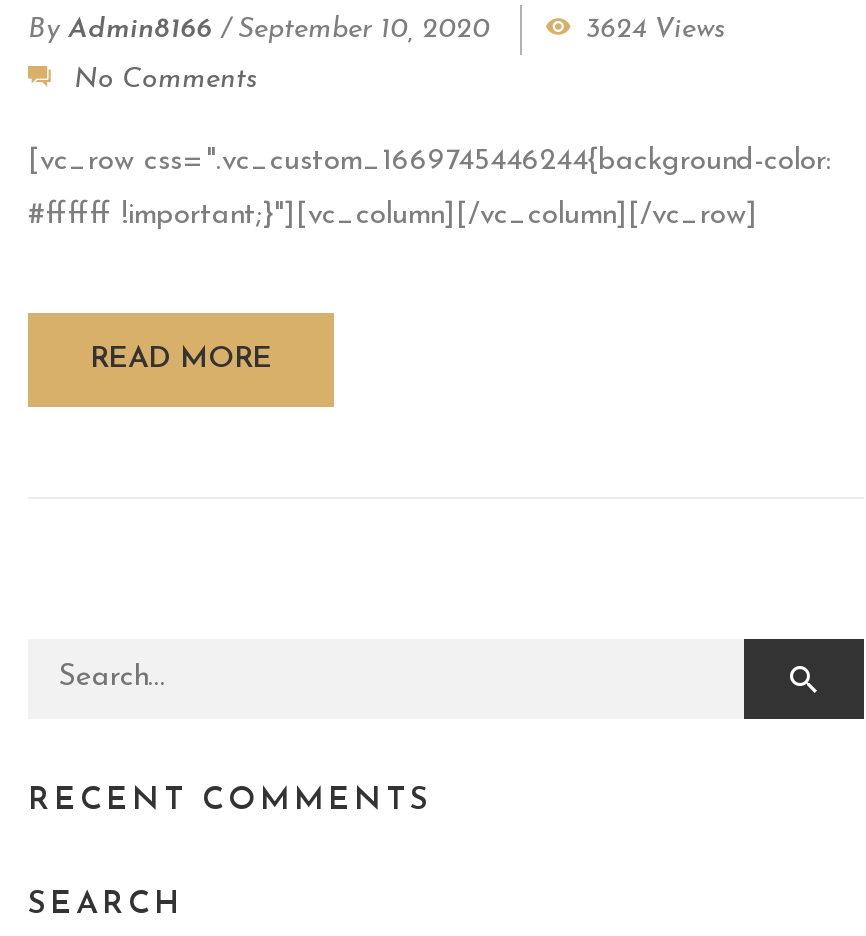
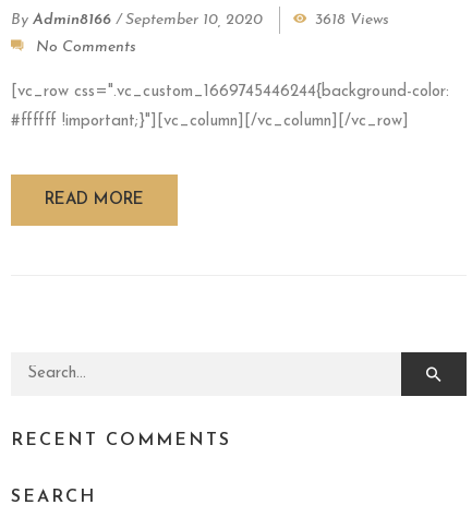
- 3624 Views
+ 3618 Views
